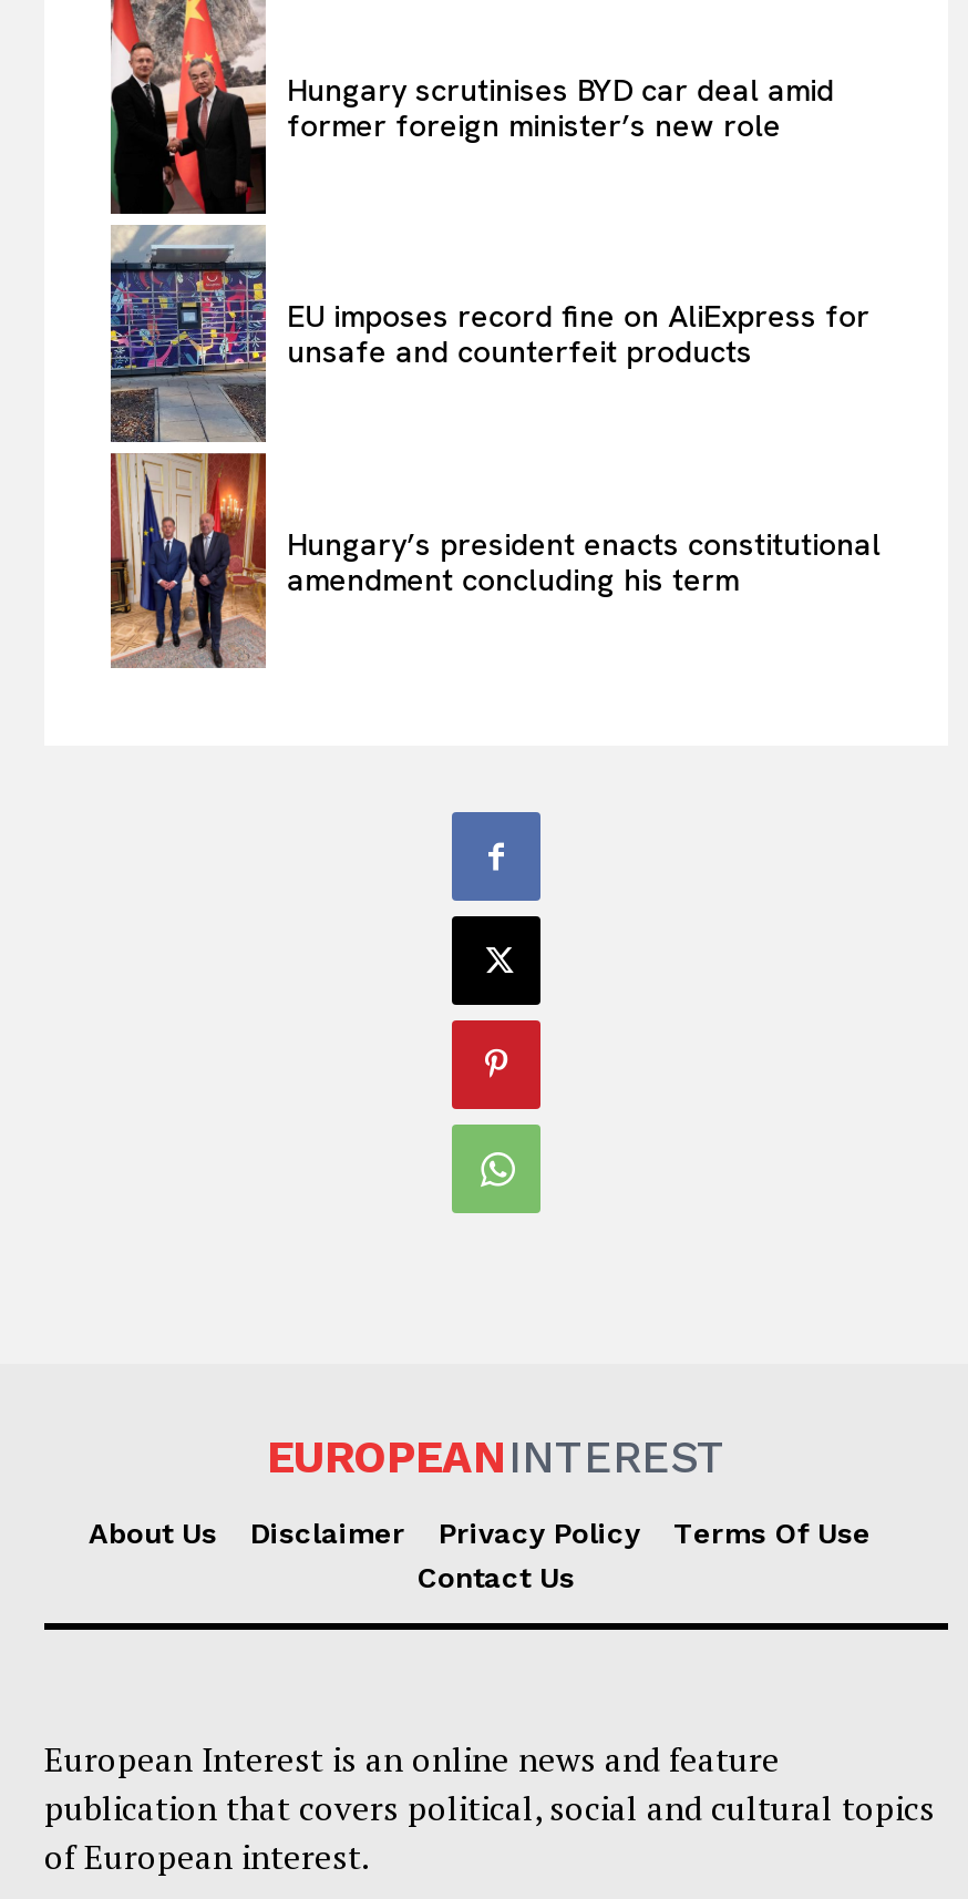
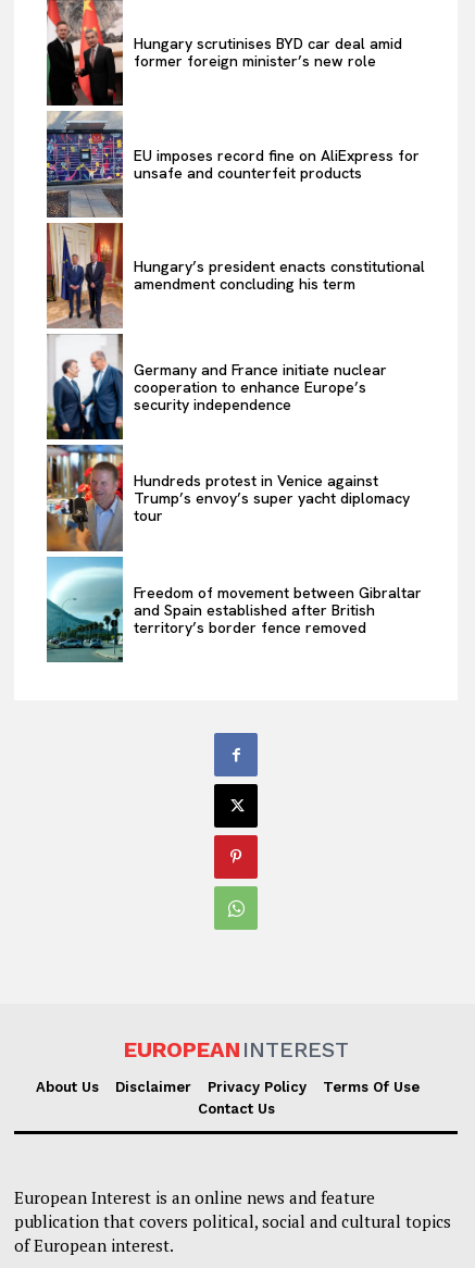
+ [image]
+ Germany and France initiate nuclear
+ cooperation to enhance Europe’s
+ security independence

+ Hundreds protest in Venice against
+ Trump’s envoy’s super yacht diplomacy
+ tour

+ Freedom of movement between Gibraltar
+ and Spain established after British
+ territory’s border fence removed
